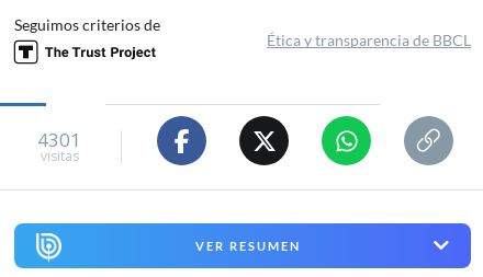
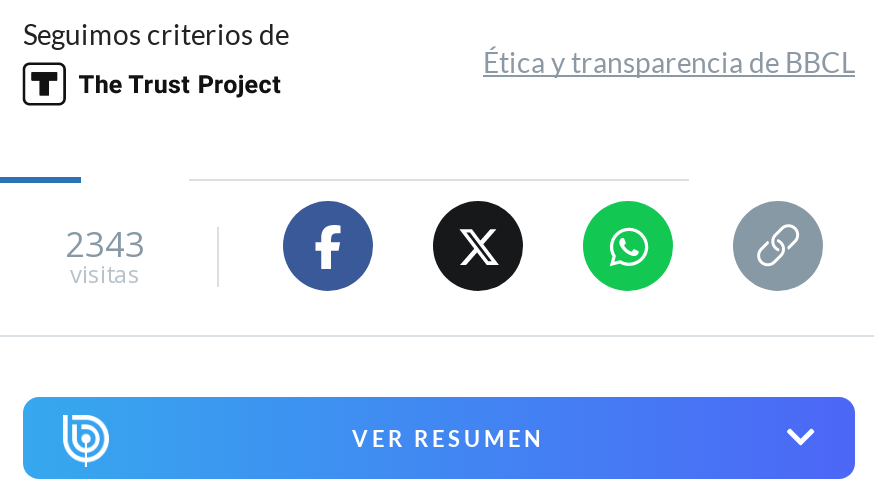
- 4301
+ 2343
